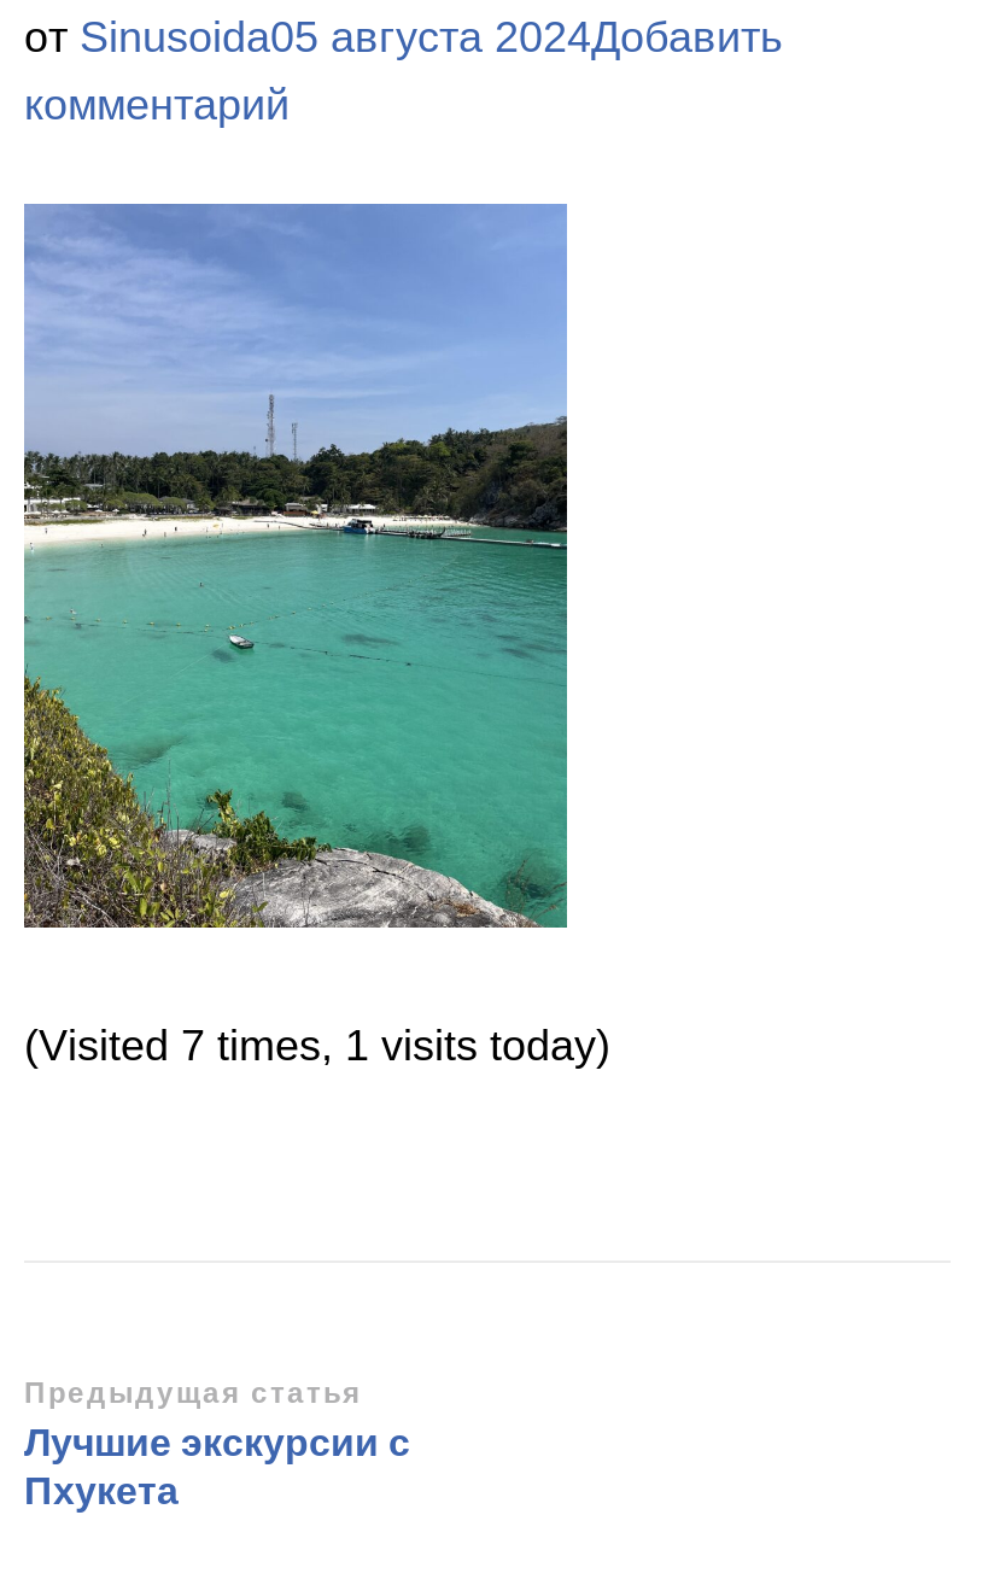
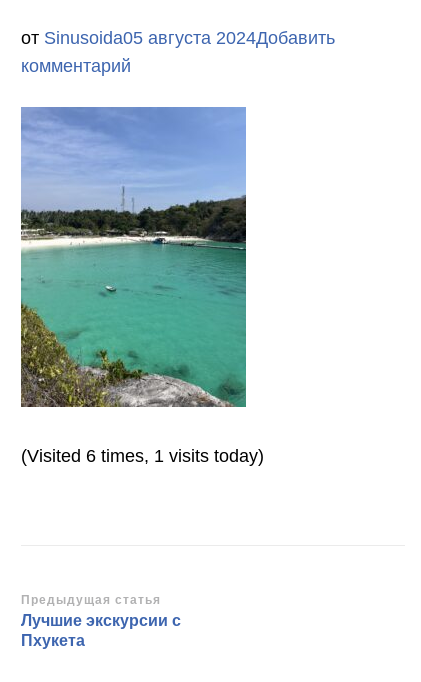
- (Visited 7 times, 1 visits today)
+ (Visited 6 times, 1 visits today)
